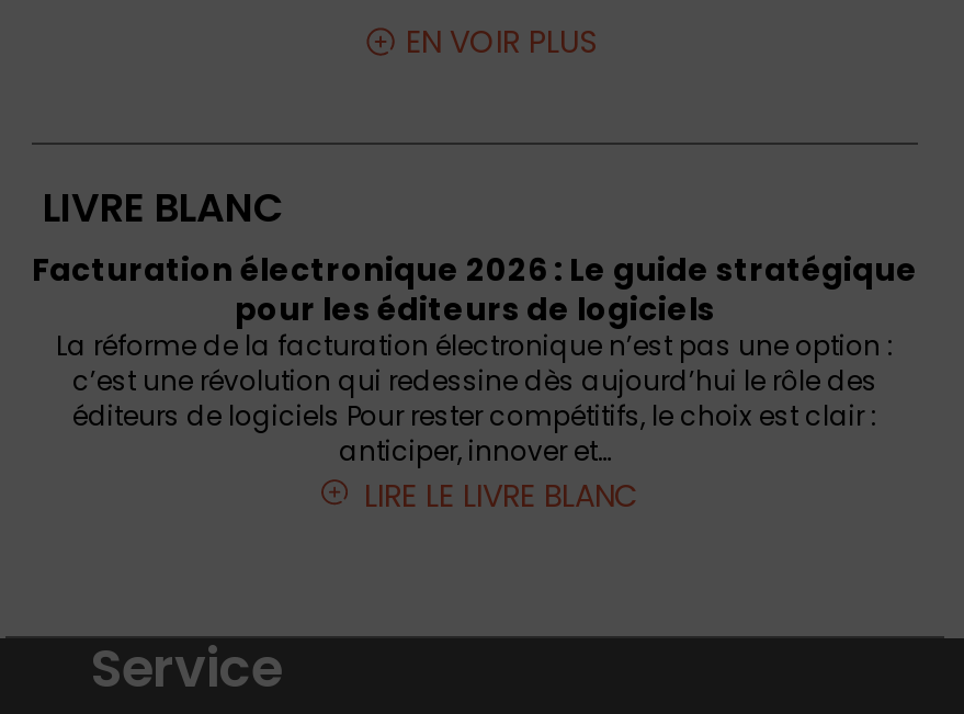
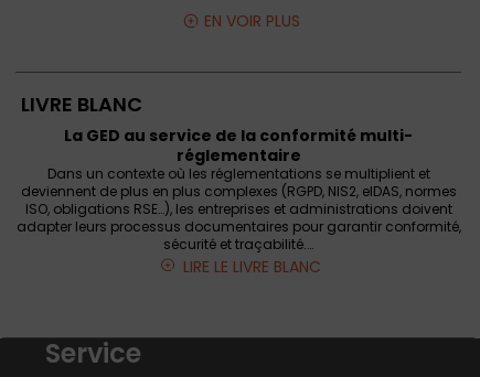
- Facturation électronique 2026 : Le guide stratégique
- pour les éditeurs de logiciels
- La réforme de la facturation électronique n’est pas une option :
- c’est une révolution qui redessine dès aujourd’hui le rôle des
- éditeurs de logiciels Pour rester compétitifs, le choix est clair :
- anticiper, innover et…
+ La GED au service de la conformité multi-
+ réglementaire
+ Dans un contexte où les réglementations se multiplient et
+ deviennent de plus en plus complexes (RGPD, NIS2, eIDAS, normes
+ ISO, obligations RSE…), les entreprises et administrations doivent
+ adapter leurs processus documentaires pour garantir conformité,
+ sécurité et traçabilité.…
